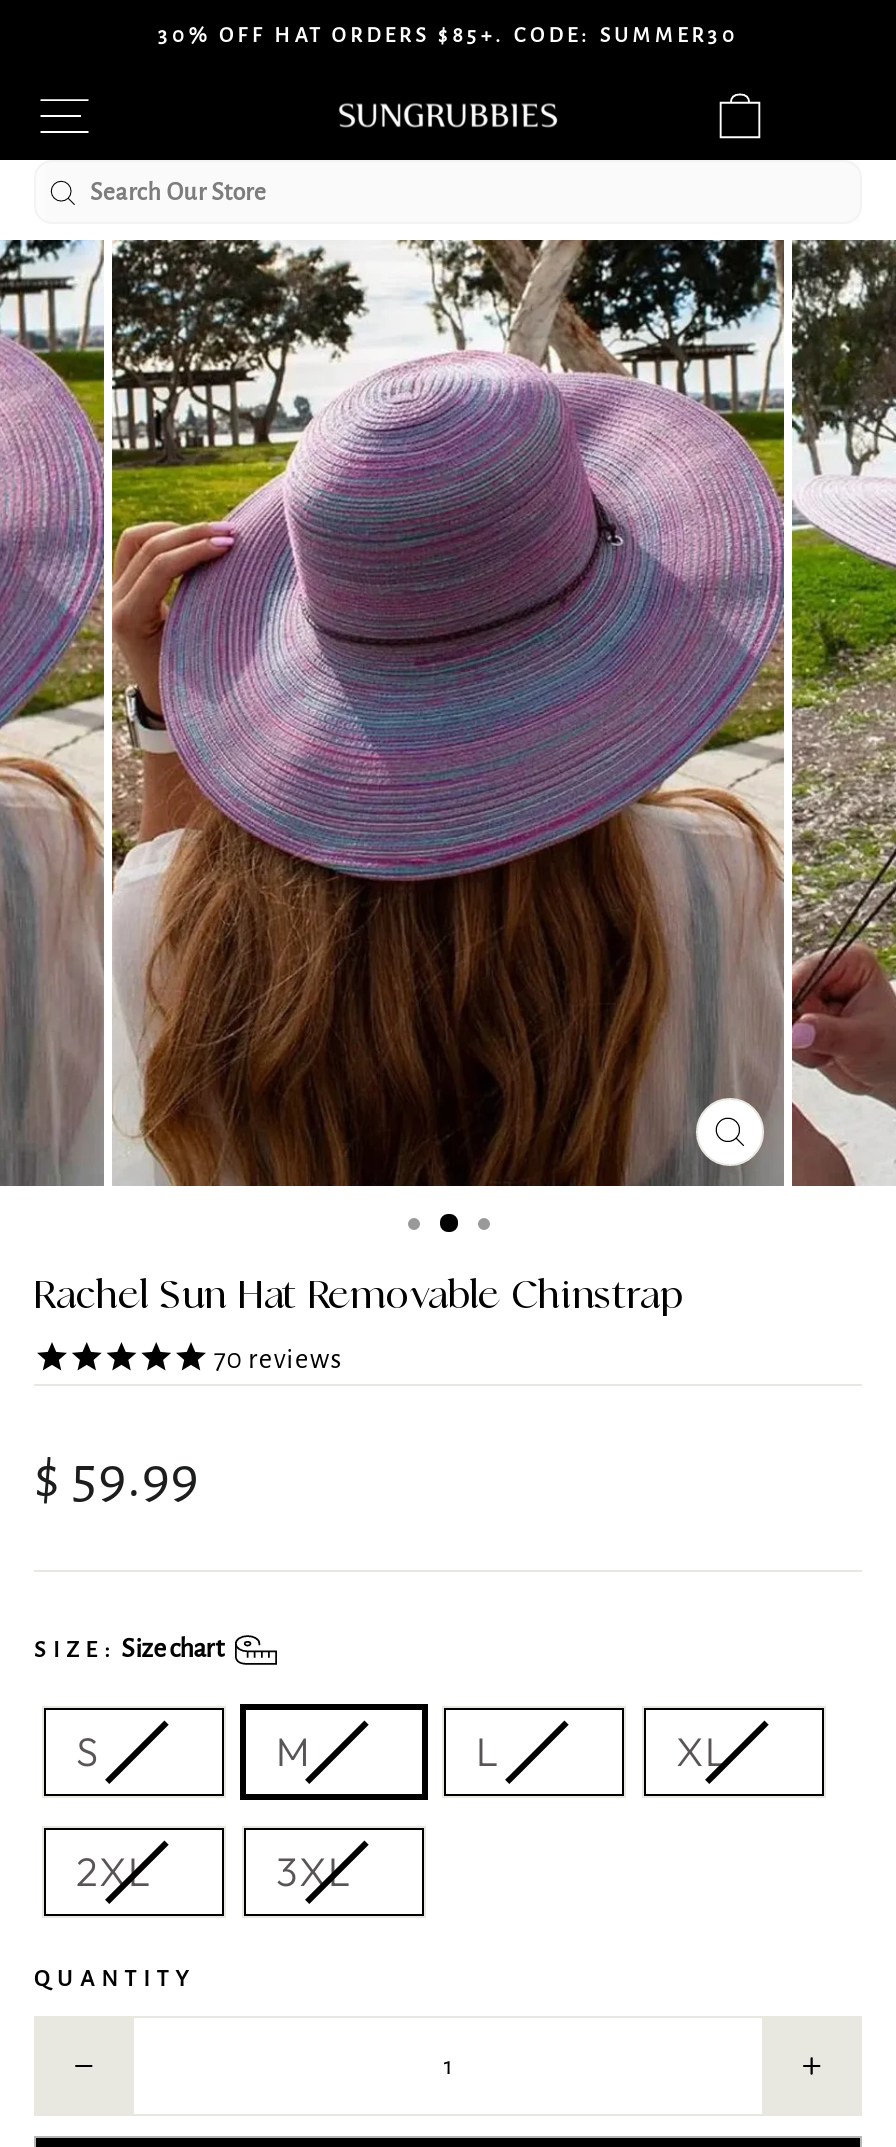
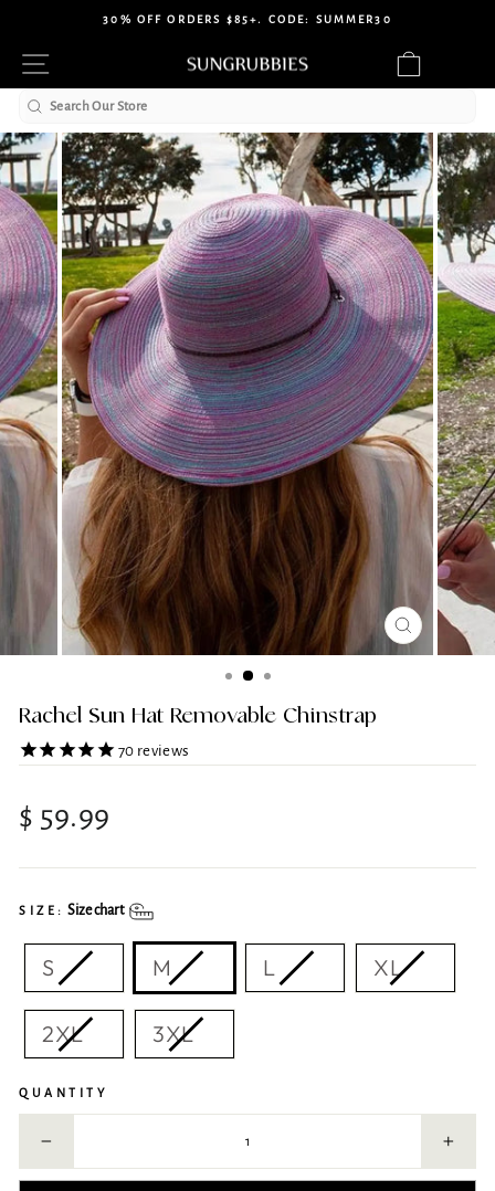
- 30% OFF HAT ORDERS $85+. CODE: SUMMER30
+ 30% OFF ORDERS $85+. CODE: SUMMER30
